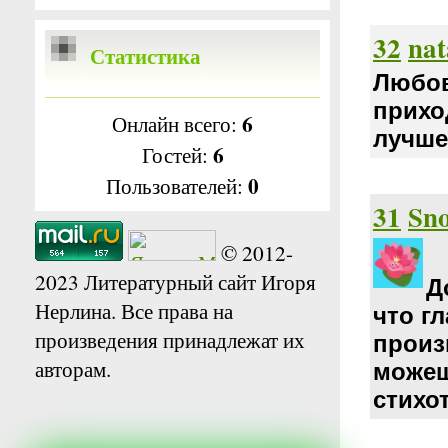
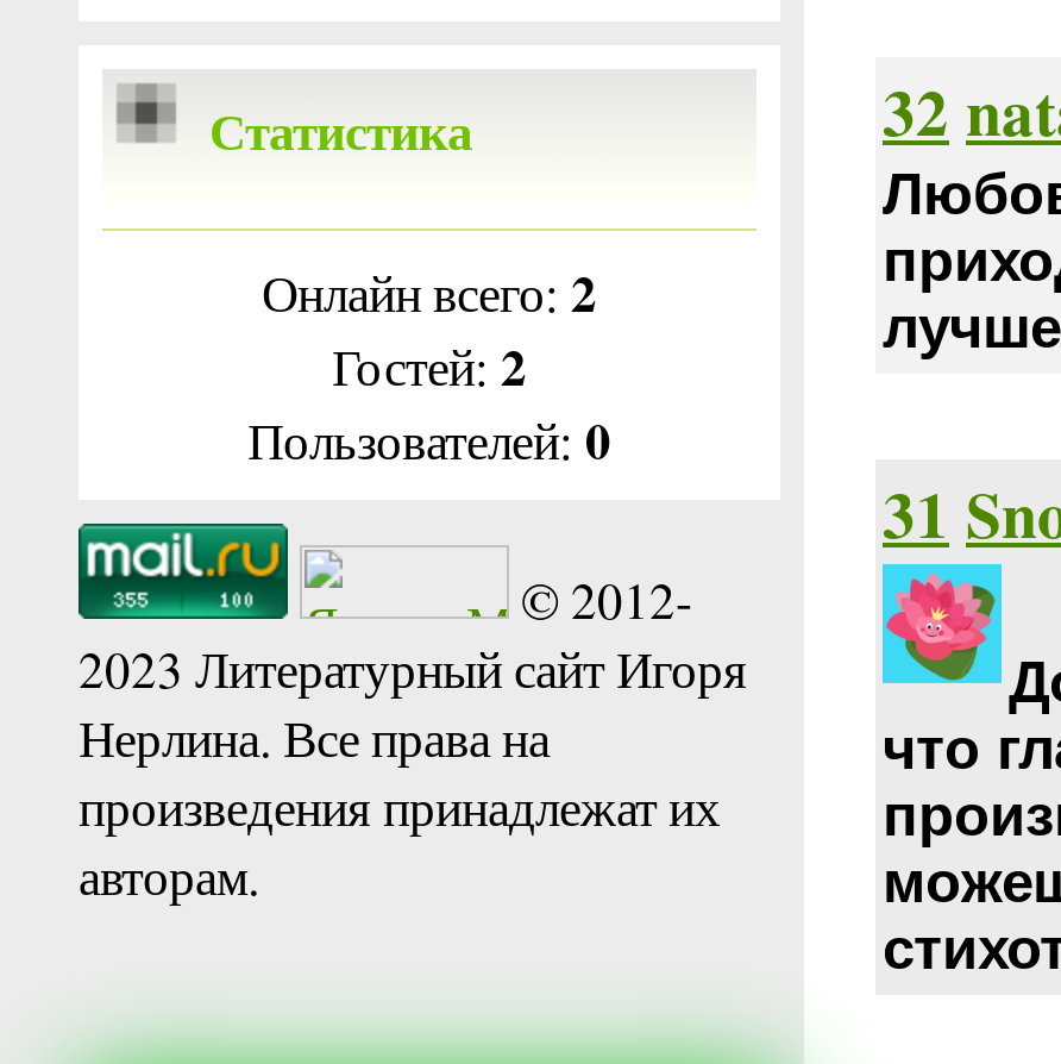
- Онлайн всего: 6
+ Онлайн всего: 2

- Гостей: 6
+ Гостей: 2
